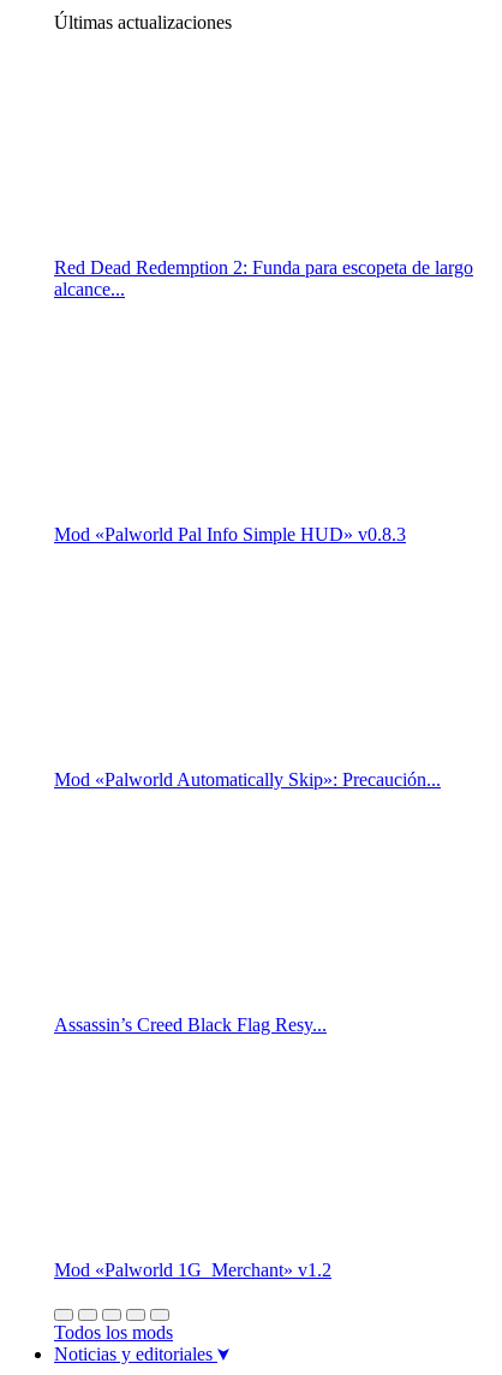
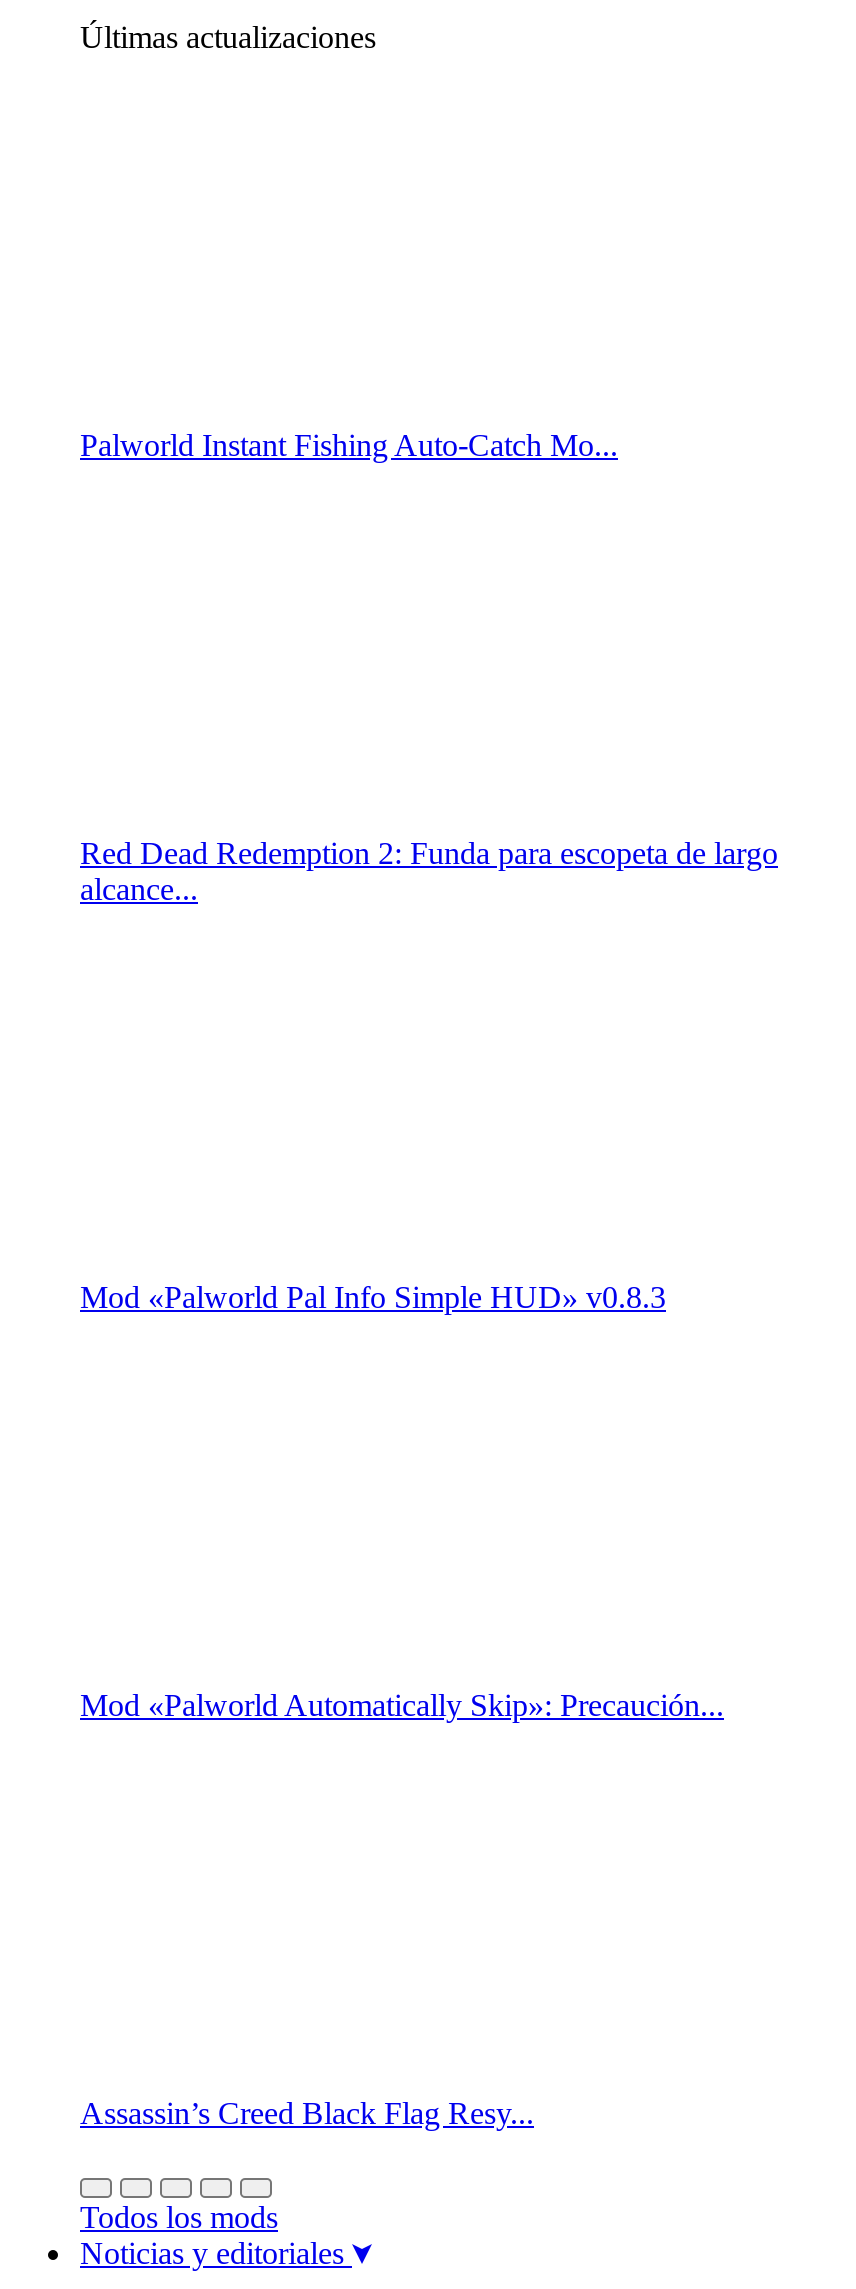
+ Palworld Instant Fishing Auto-Catch Mo...

moved down: Red Dead Redemption 2: Funda para escopeta de largo | alcance... | Mod «Palworld Pal Info Simple HUD» v0.8.3 | Mod «Palworld Automatically Skip»: Precaución... | Assassin’s Creed Black Flag Resy...

- Mod «Palworld 1G_Merchant» v1.2
